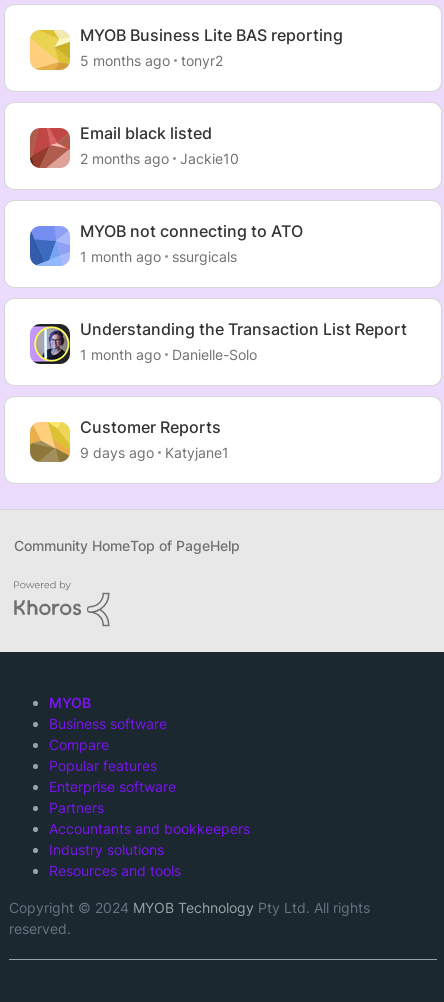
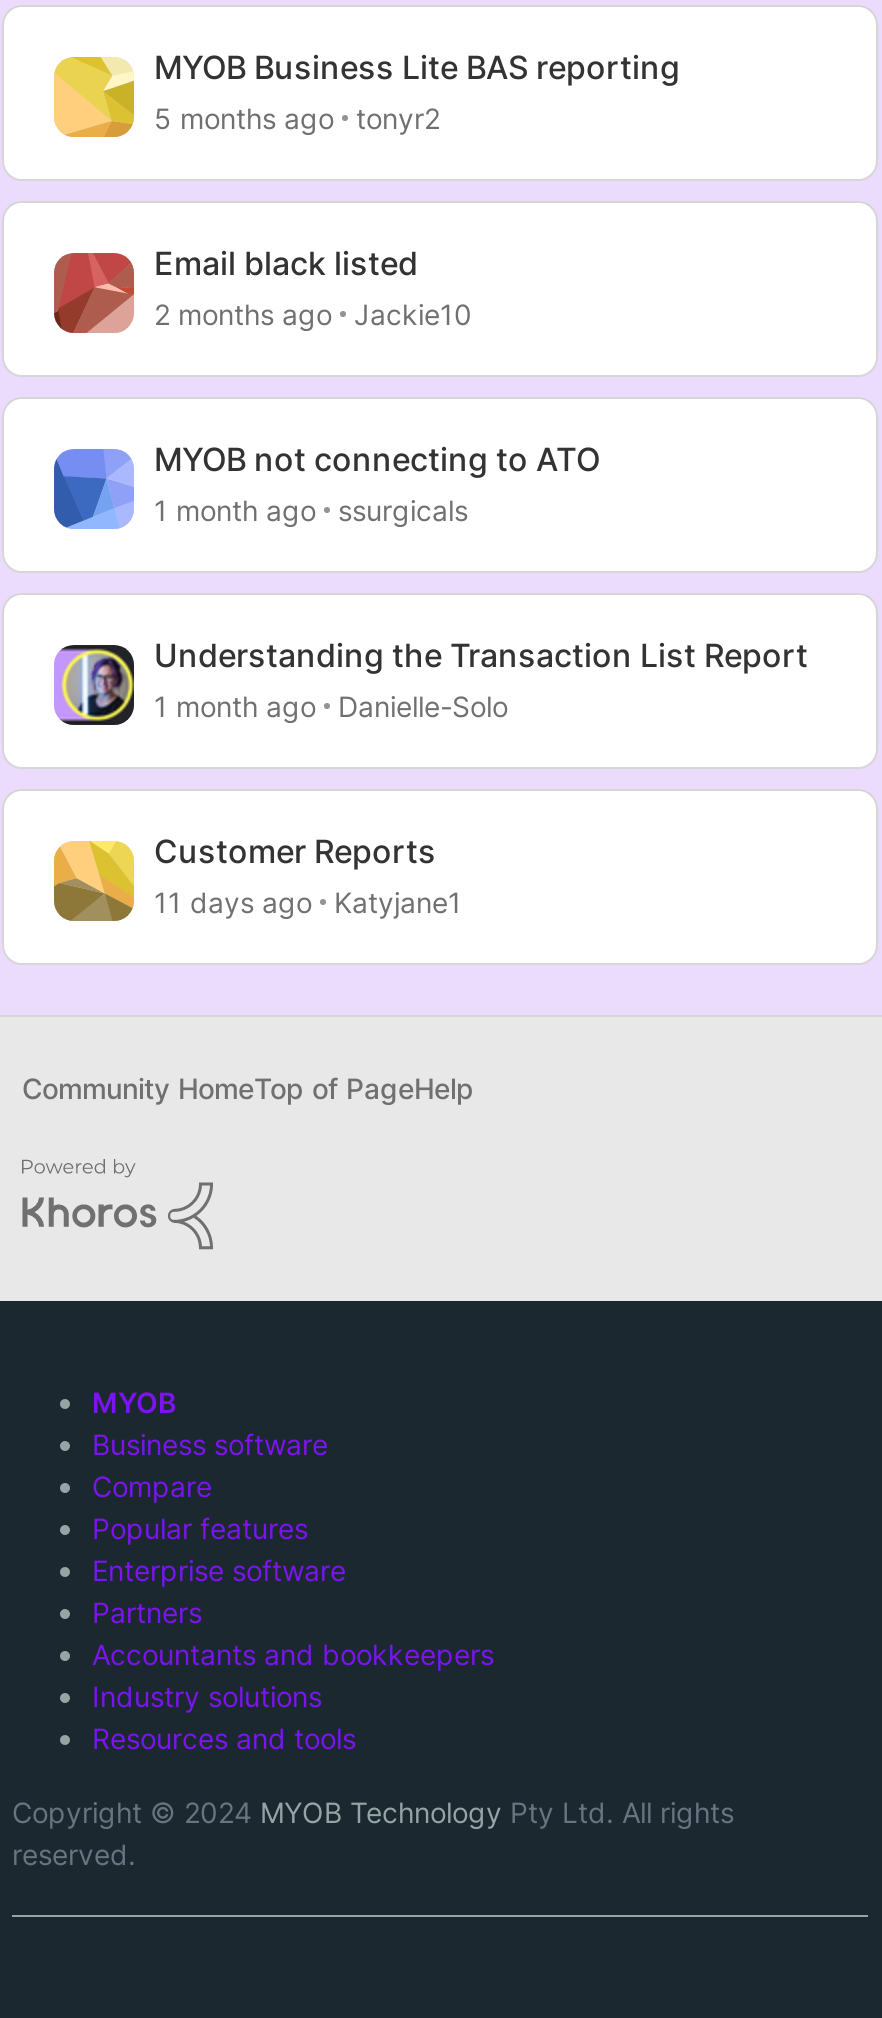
- 9 days ago Katyjane1
+ 11 days ago Katyjane1
